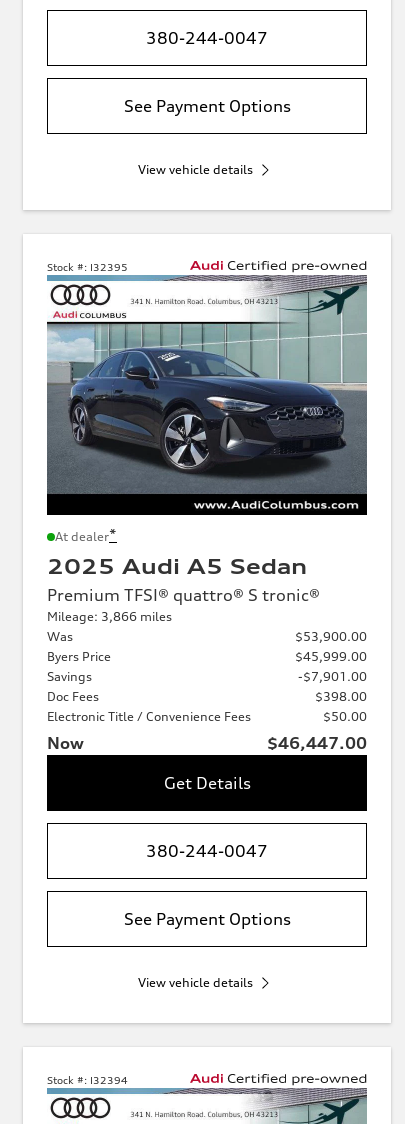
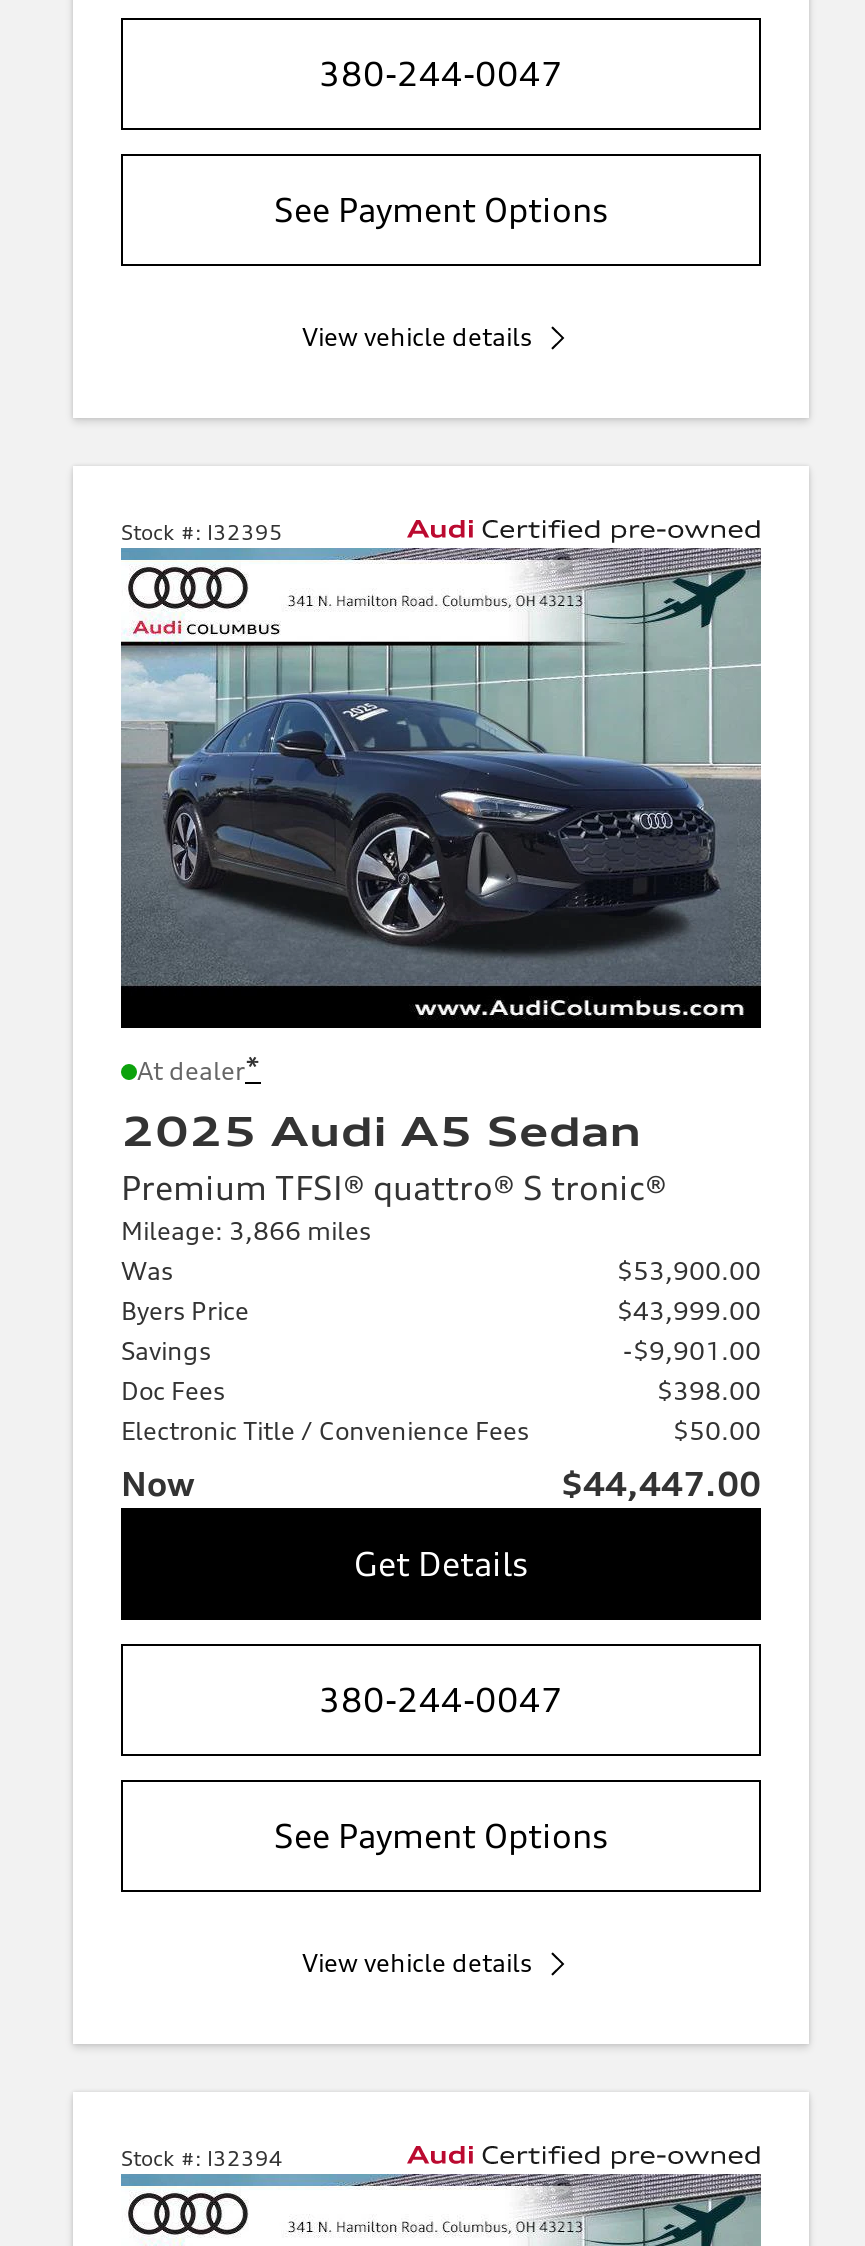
- $45,999.00
+ $43,999.00

- -$7,901.00
+ -$9,901.00

- $46,447.00
+ $44,447.00
